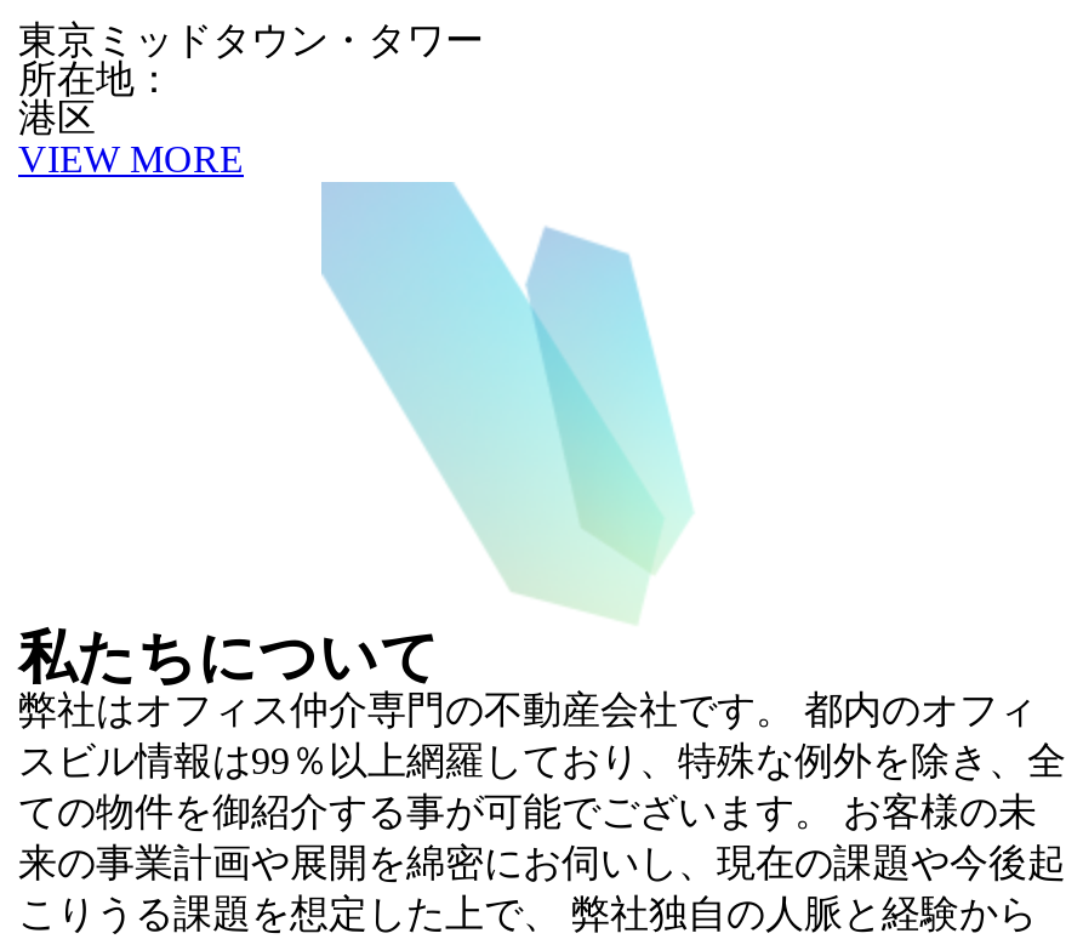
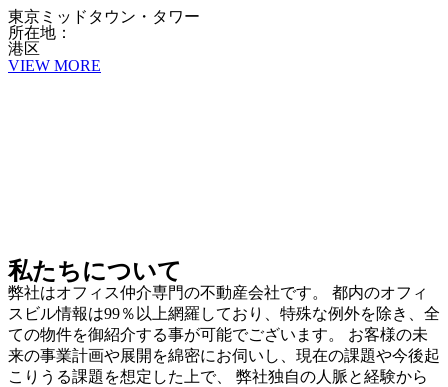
- [image]
